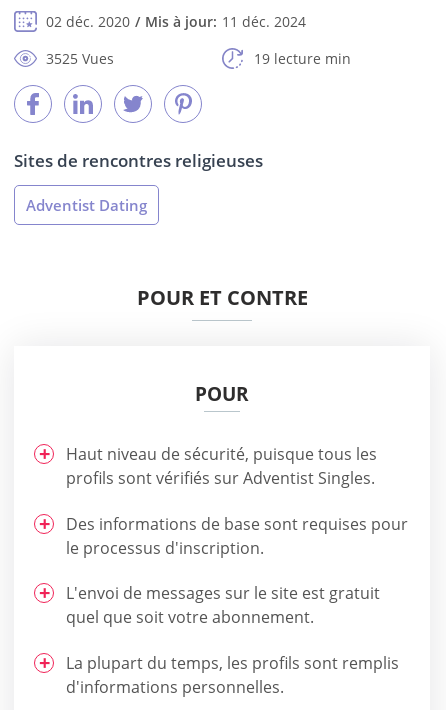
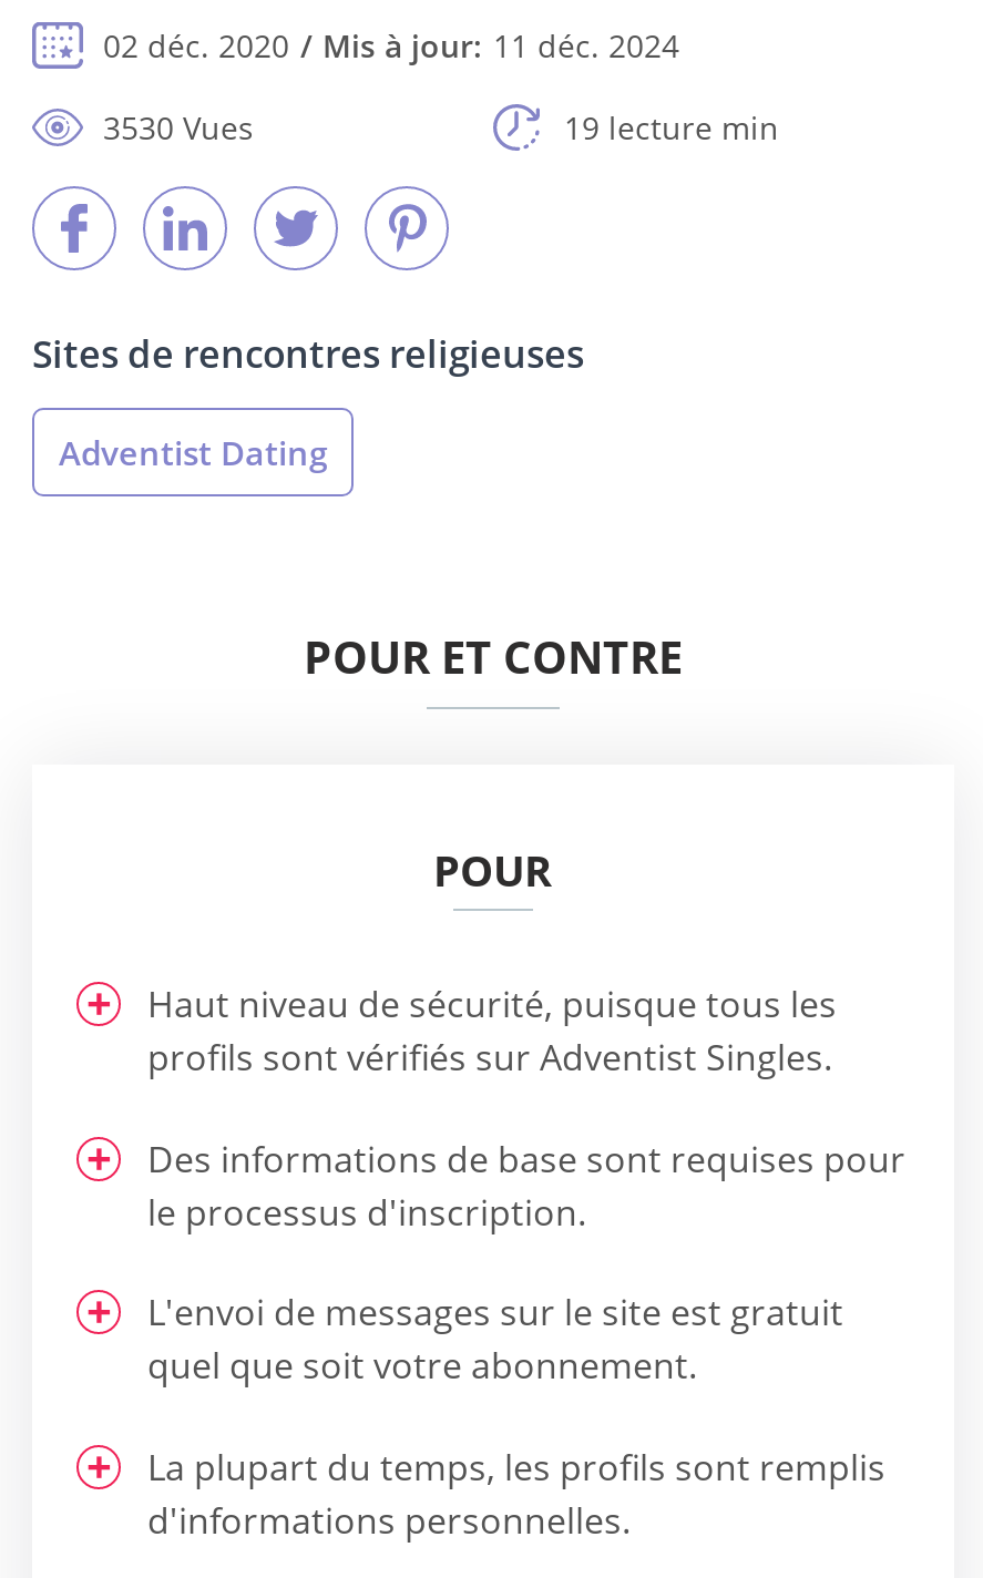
- 3525 Vues
+ 3530 Vues
